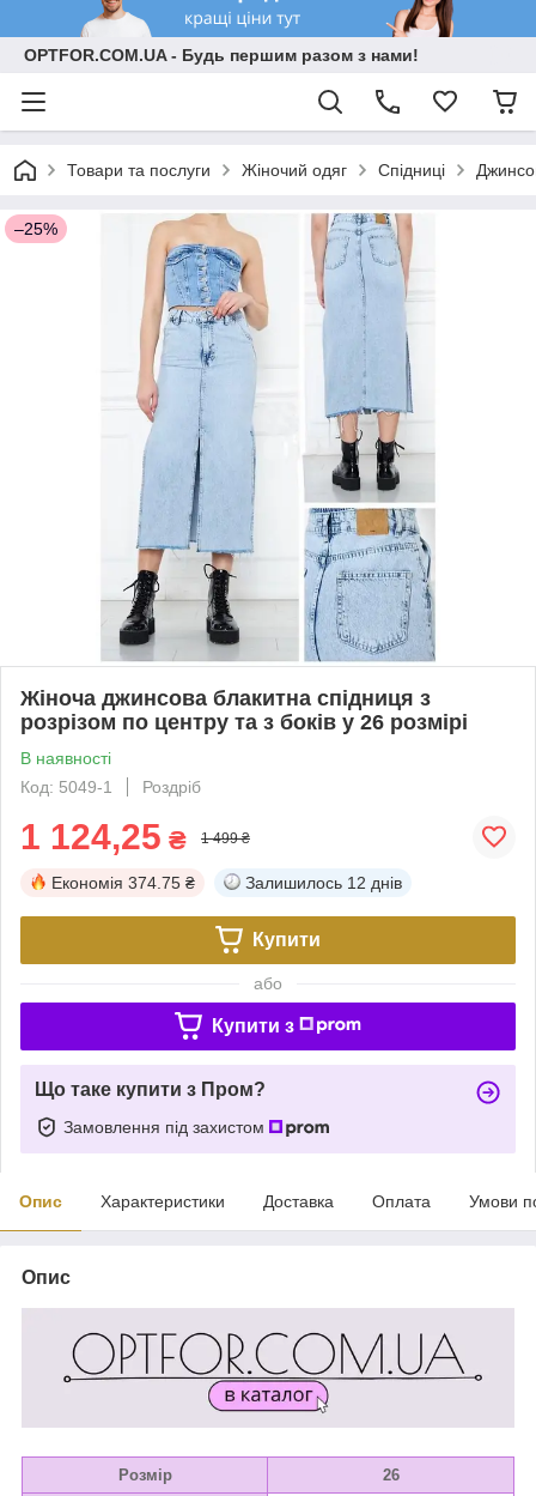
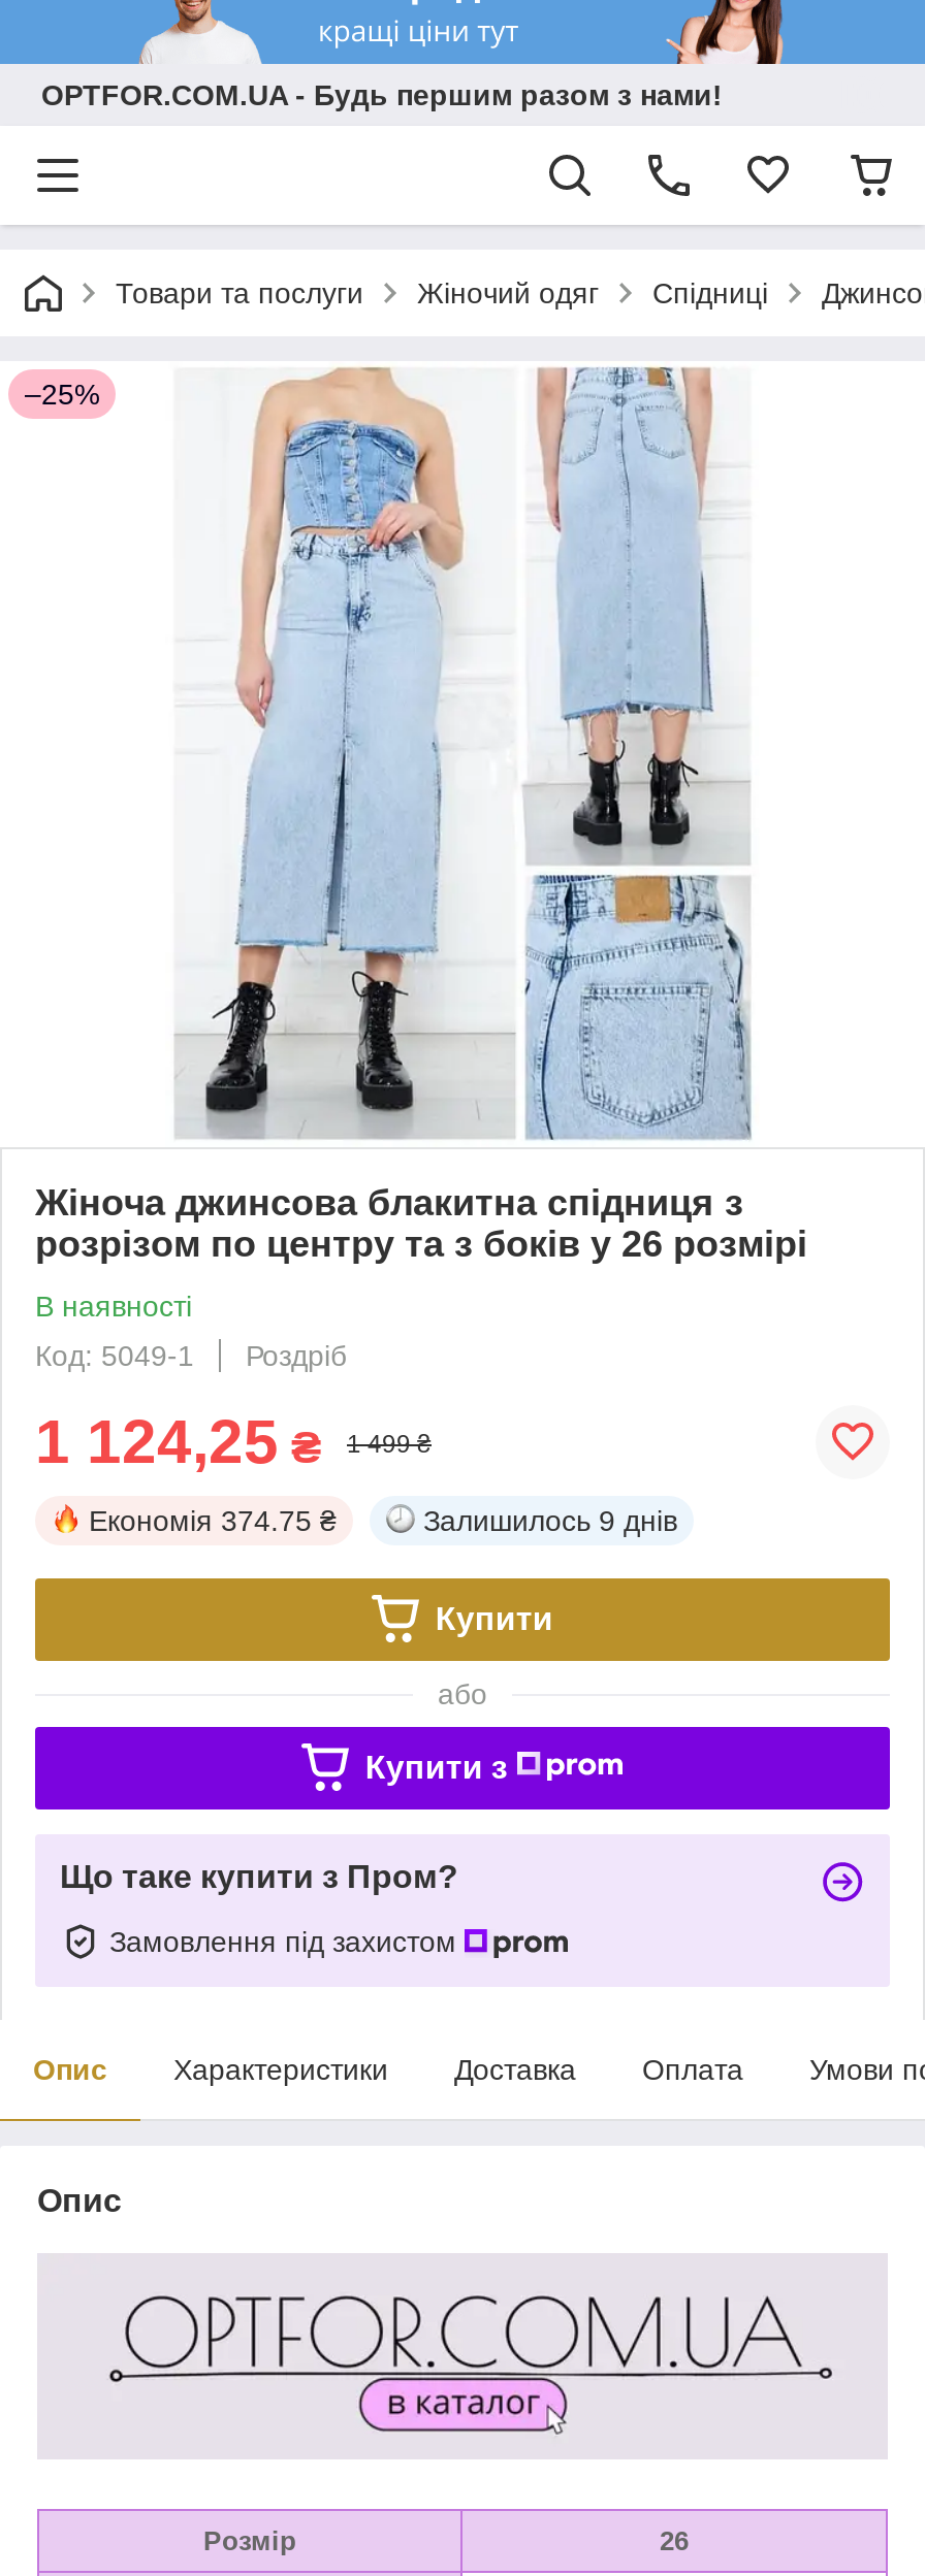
- Залишилось 12 днів
+ Залишилось 9 днів
